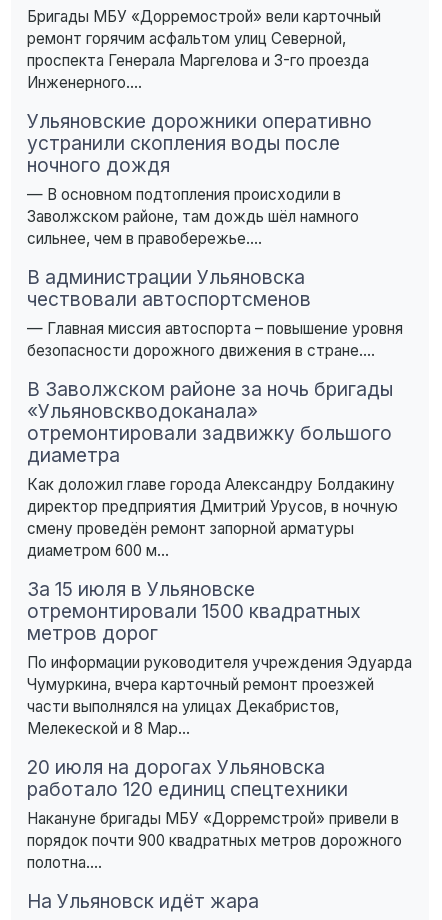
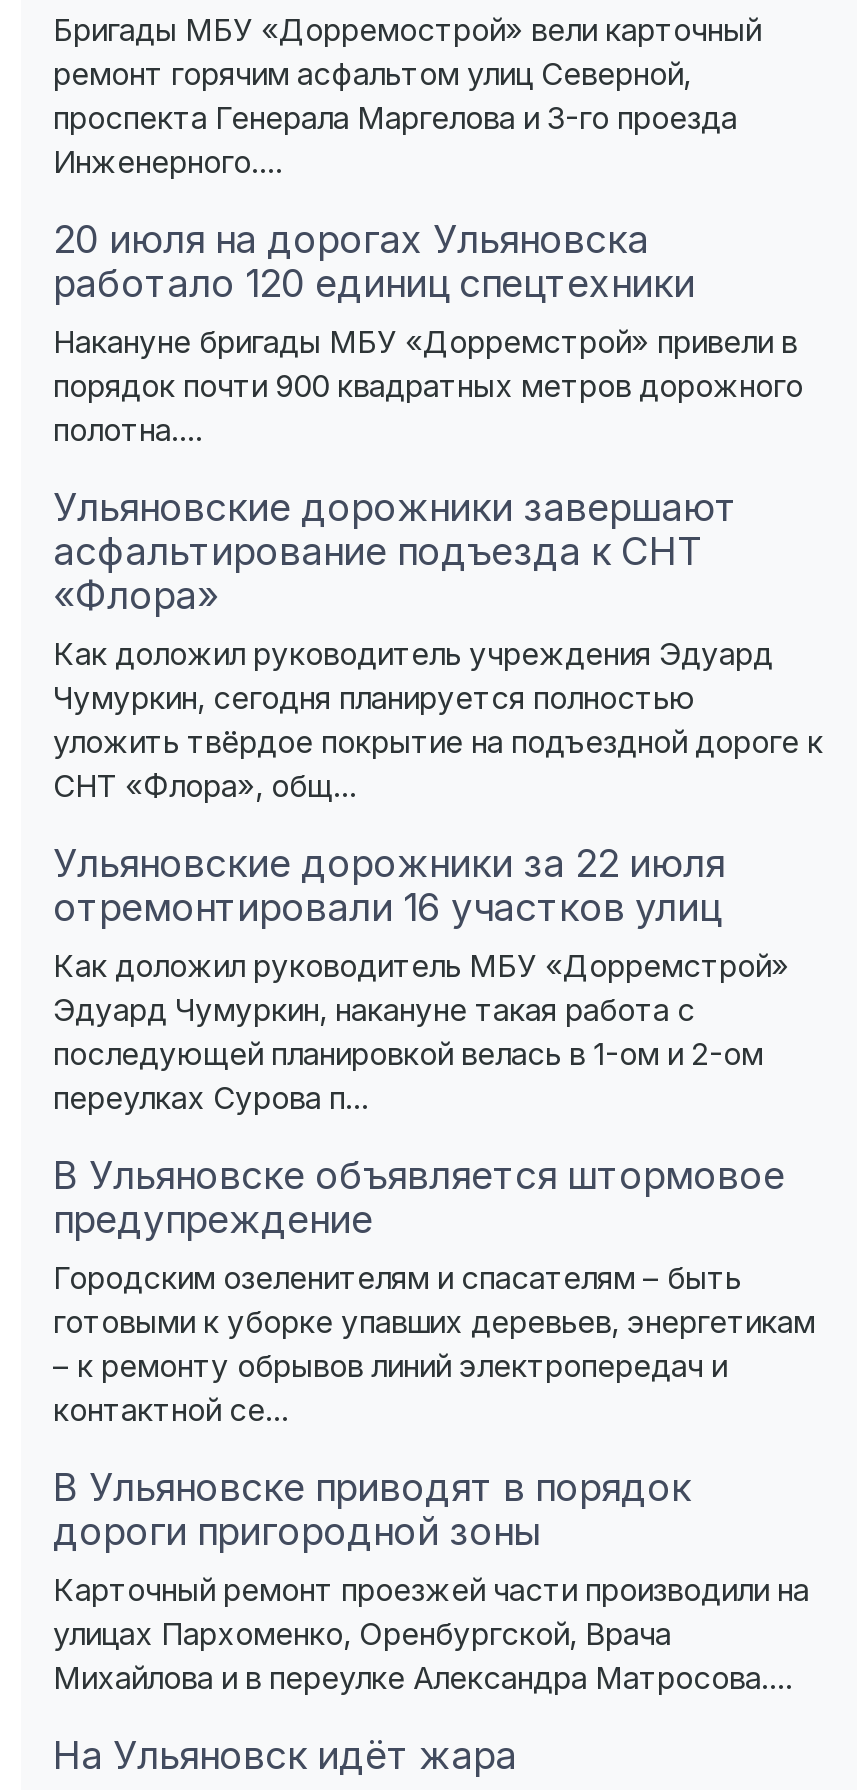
- Ульяновские дорожники оперативно
- устранили скопления воды после
- ночного дождя
- — В основном подтопления происходили в
- Заволжском районе, там дождь шёл намного
- сильнее, чем в правобережье....
- В администрации Ульяновска
- чествовали автоспортсменов
- — Главная миссия автоспорта – повышение уровня
- безопасности дорожного движения в стране....
- В Заволжском районе за ночь бригады
- «Ульяновскводоканала»
- отремонтировали задвижку большого
- диаметра
- Как доложил главе города Александру Болдакину
- директор предприятия Дмитрий Урусов, в ночную
- смену проведён ремонт запорной арматуры
- диаметром 600 м...
- За 15 июля в Ульяновске
- отремонтировали 1500 квадратных
- метров дорог
- По информации руководителя учреждения Эдуарда
- Чумуркина, вчера карточный ремонт проезжей
- части выполнялся на улицах Декабристов,
- Мелекеской и 8 Мар...

moved up: 20 июля на дорогах Ульяновска | работало 120 единиц спецтехники | Накануне бригады МБУ «Дорремстрой» привели в | порядок почти 900 квадратных метров дорожного | полотна....

+ Ульяновские дорожники завершают
+ асфальтирование подъезда к СНТ
+ «Флора»
+ Как доложил руководитель учреждения Эдуард
+ Чумуркин, сегодня планируется полностью
+ уложить твёрдое покрытие на подъездной дороге к
+ СНТ «Флора», общ...
+ Ульяновские дорожники за 22 июля
+ отремонтировали 16 участков улиц
+ Как доложил руководитель МБУ «Дорремстрой»
+ Эдуард Чумуркин, накануне такая работа с
+ последующей планировкой велась в 1-ом и 2-ом
+ переулках Сурова п...
+ В Ульяновске объявляется штормовое
+ предупреждение
+ Городским озеленителям и спасателям – быть
+ готовыми к уборке упавших деревьев, энергетикам
+ – к ремонту обрывов линий электропередач и
+ контактной се...
+ В Ульяновске приводят в порядок
+ дороги пригородной зоны
+ Карточный ремонт проезжей части производили на
+ улицах Пархоменко, Оренбургской, Врача
+ Михайлова и в переулке Александра Матросова....
